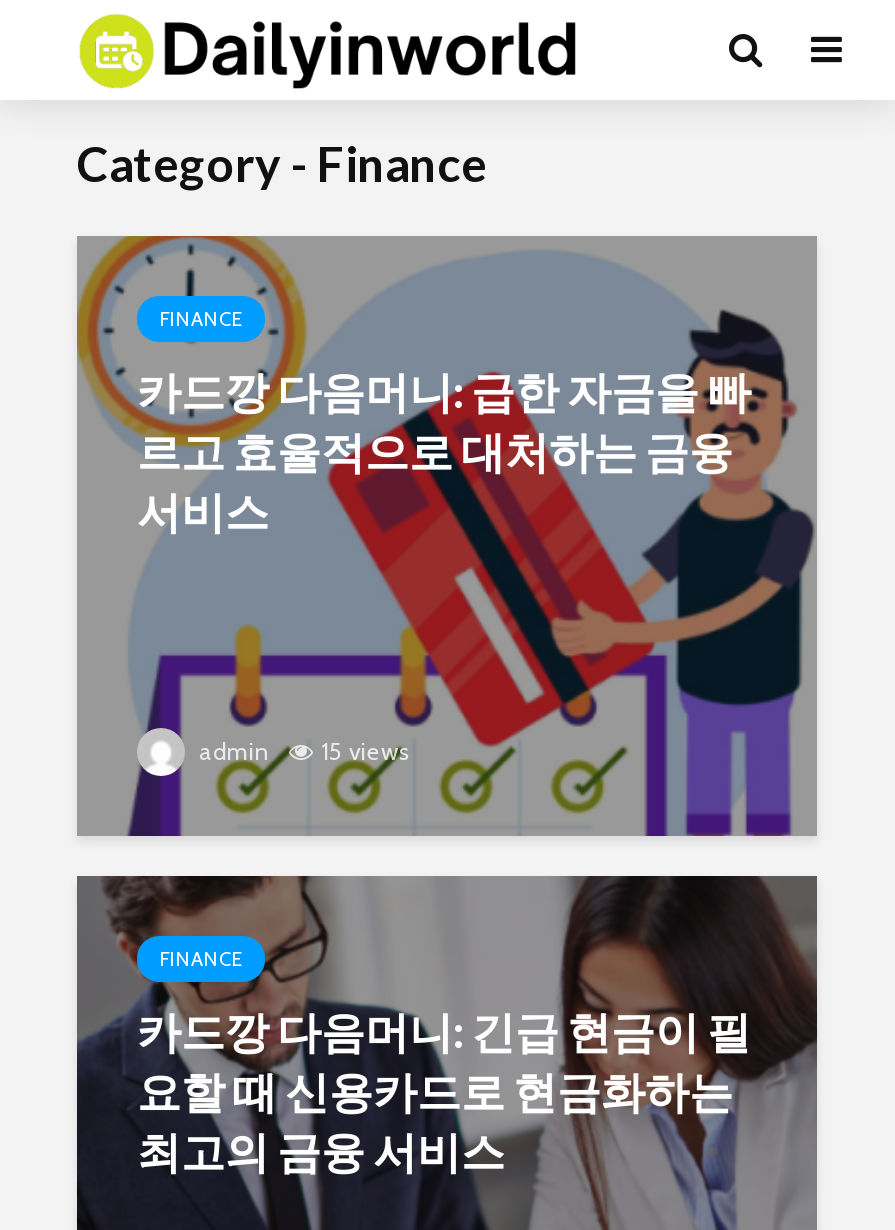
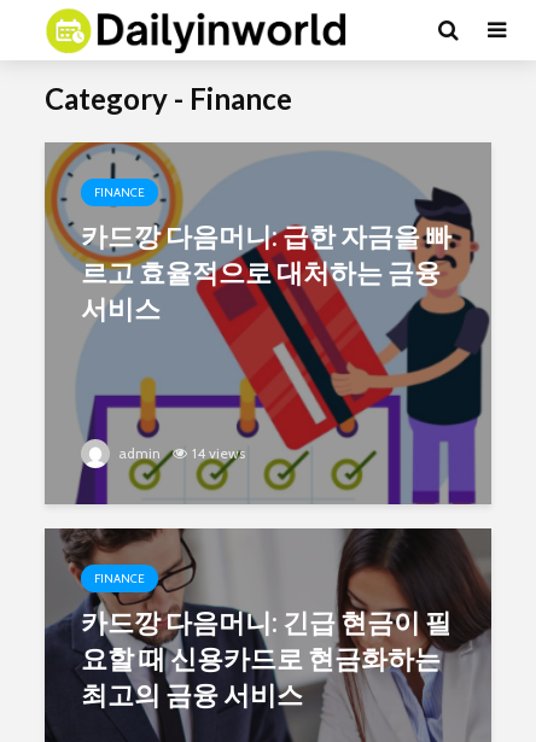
- admin 15 views
+ admin 14 views
